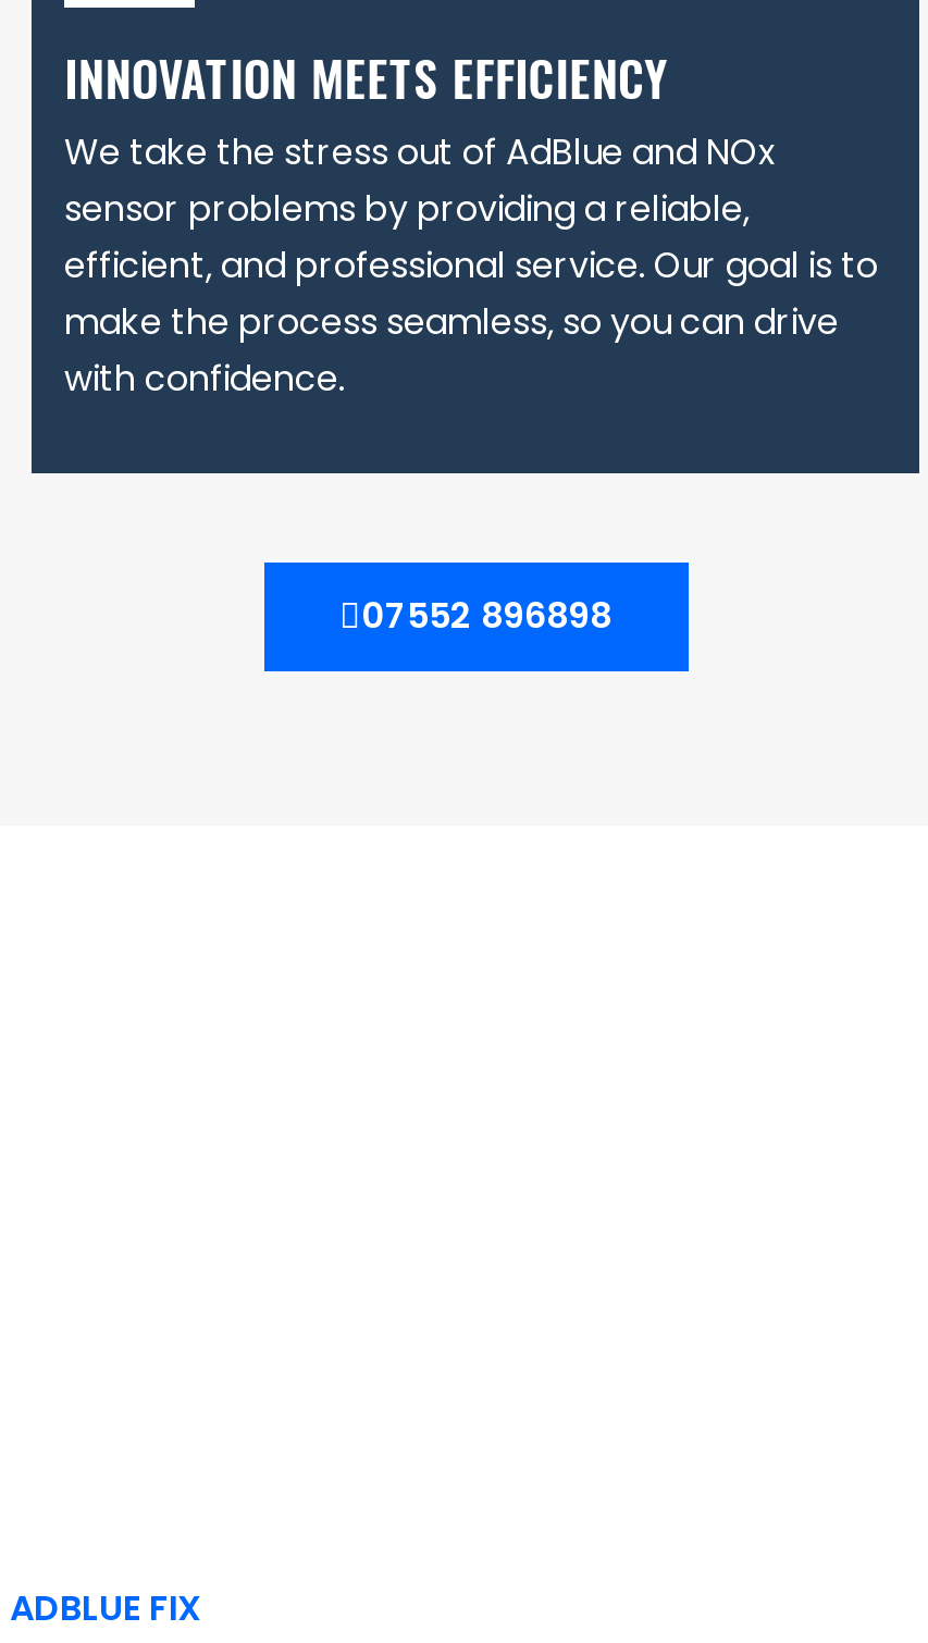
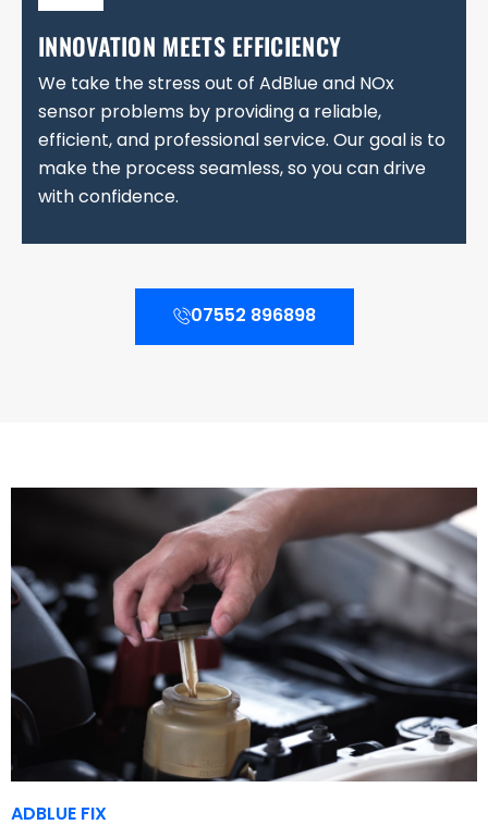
+ [image]
